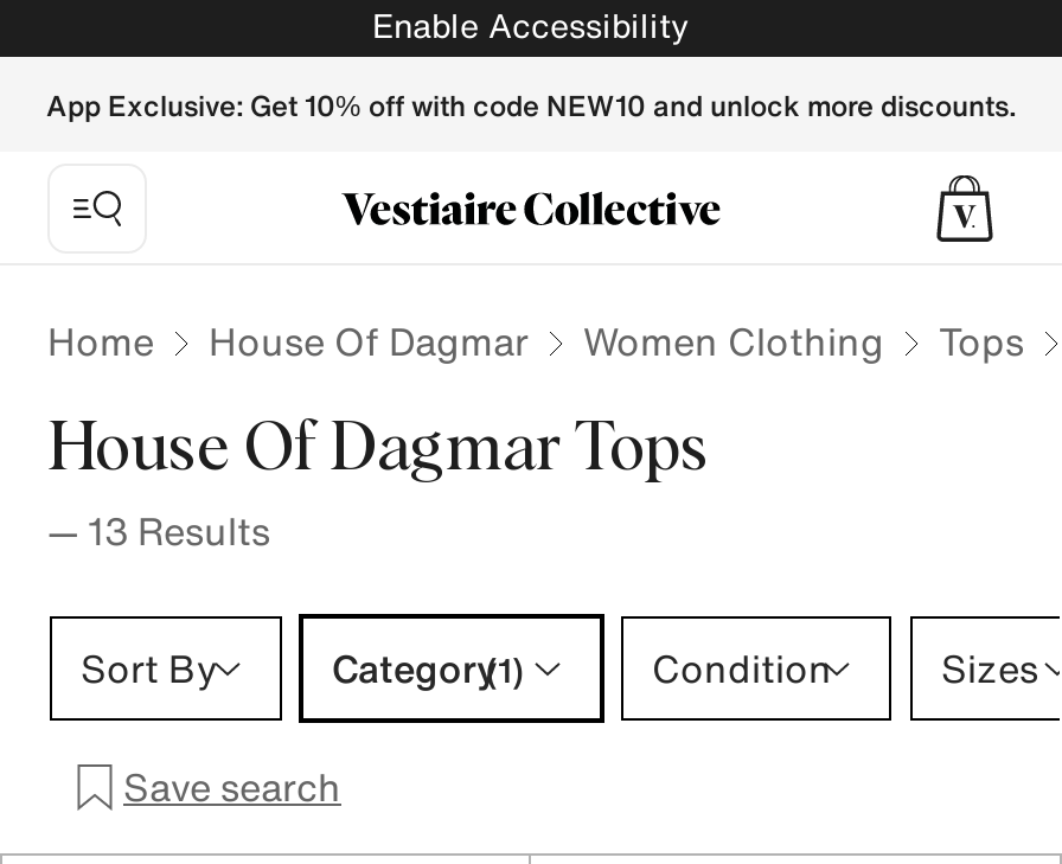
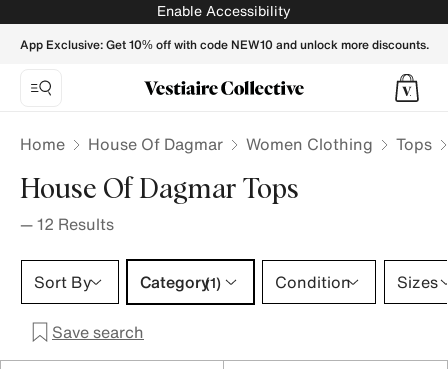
- — 13 Results
+ — 12 Results
